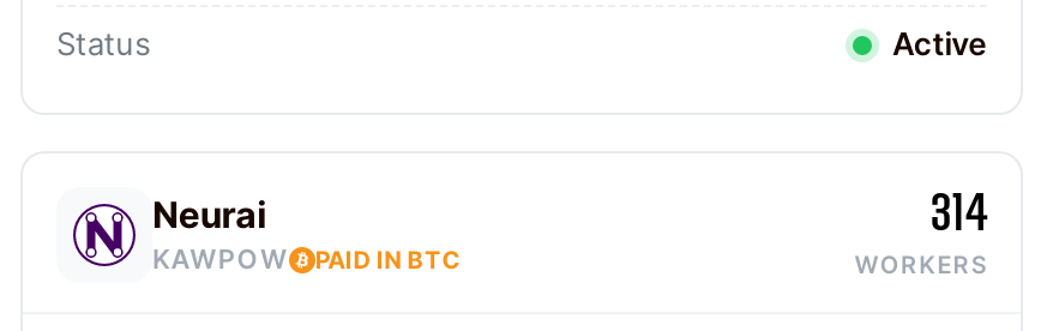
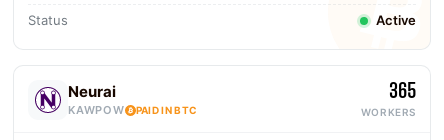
- 314
+ 365
